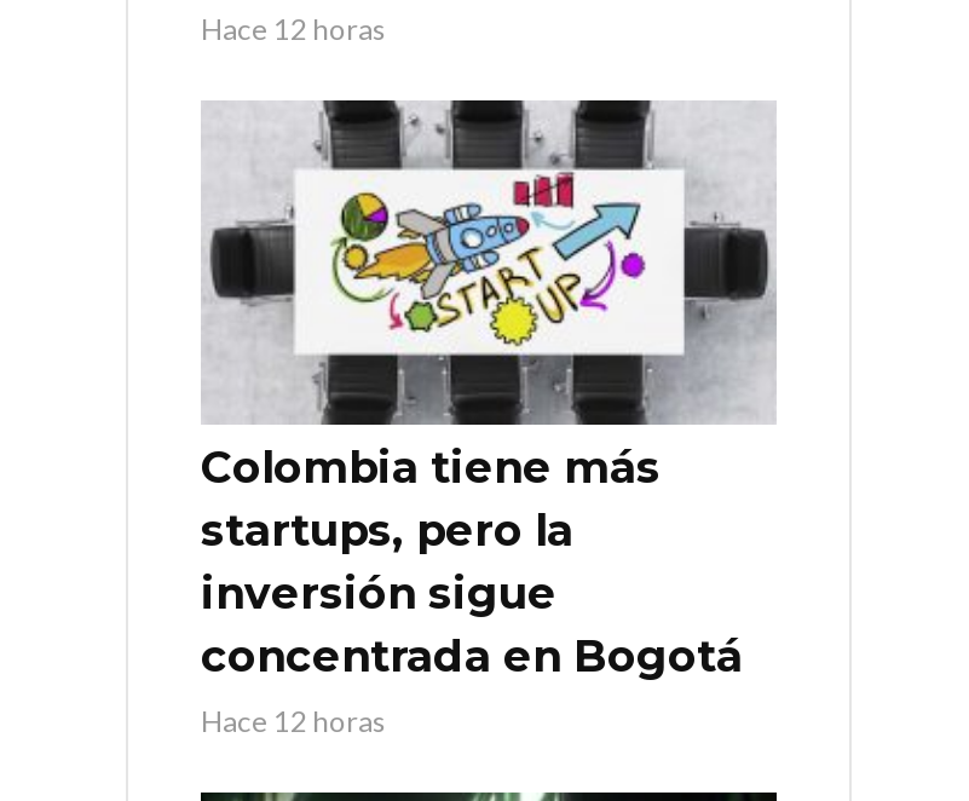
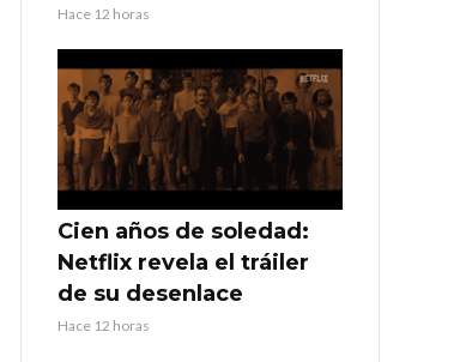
- [image]
- Colombia tiene más
- startups, pero la
- inversión sigue
- concentrada en Bogotá
+ [image]
+ Cien años de soledad:
+ Netflix revela el tráiler
+ de su desenlace
